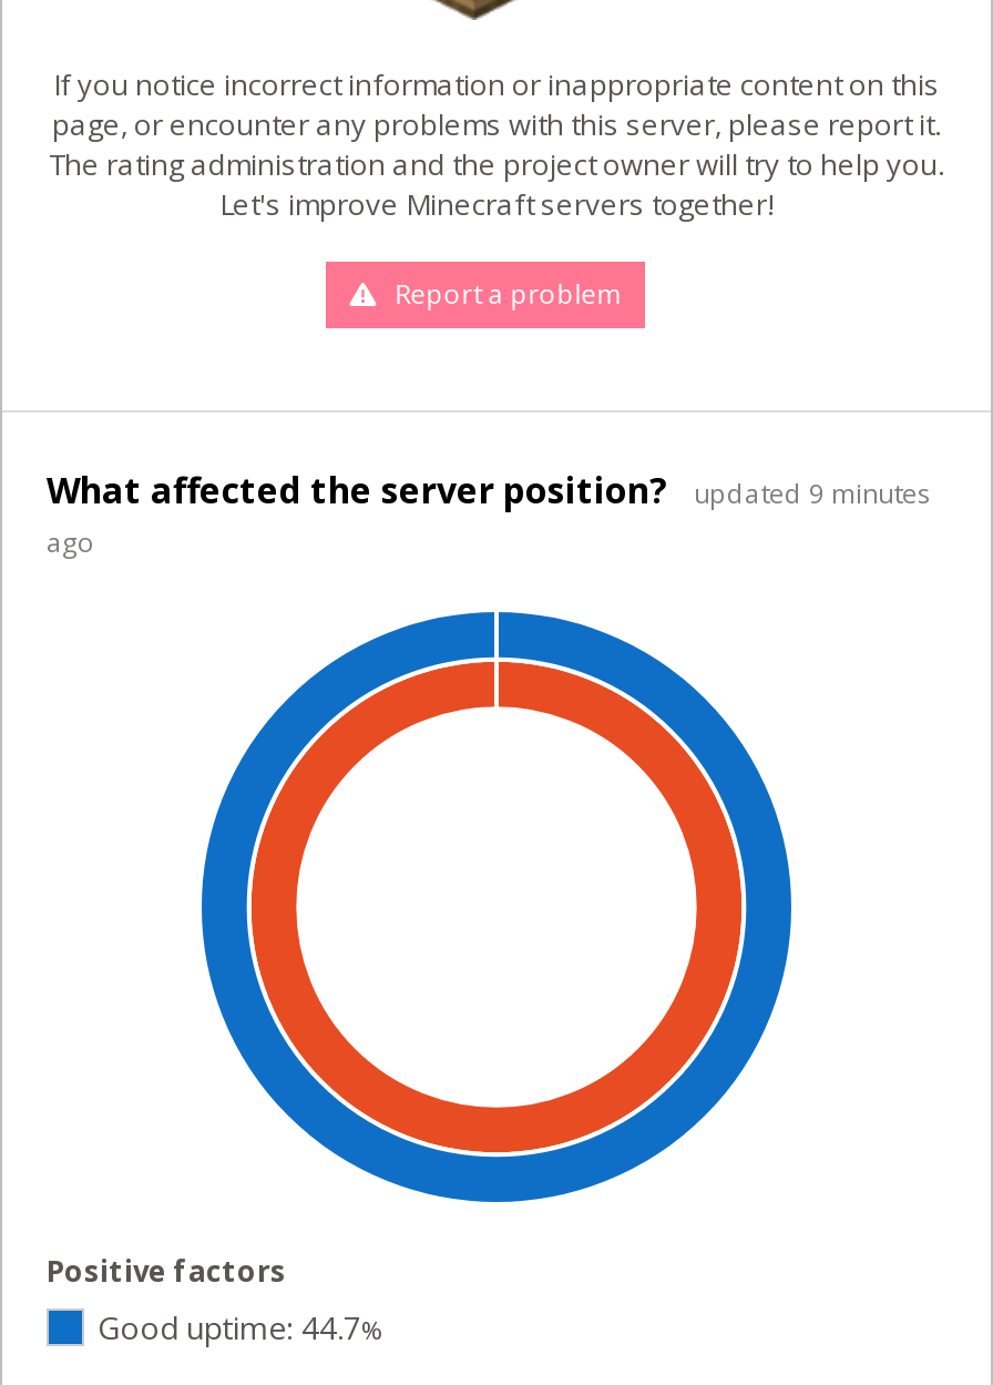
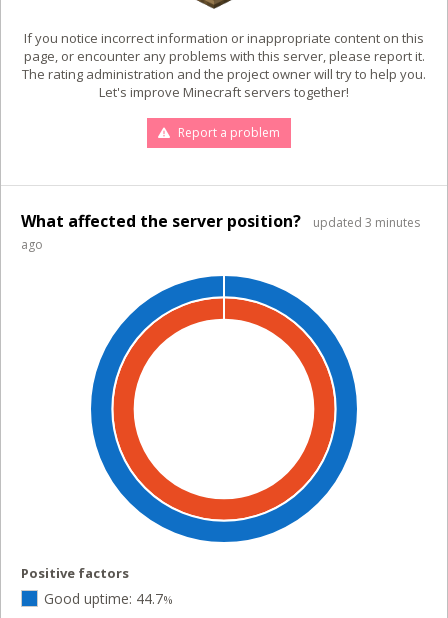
- What affected the server position? updated 9 minutes
+ What affected the server position? updated 3 minutes
